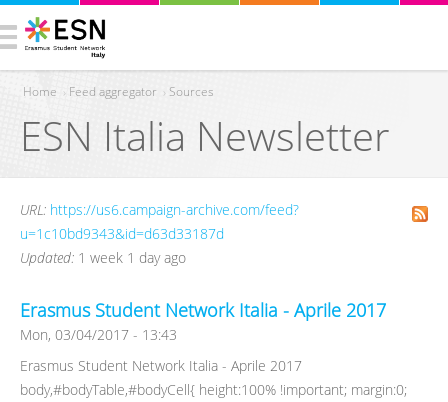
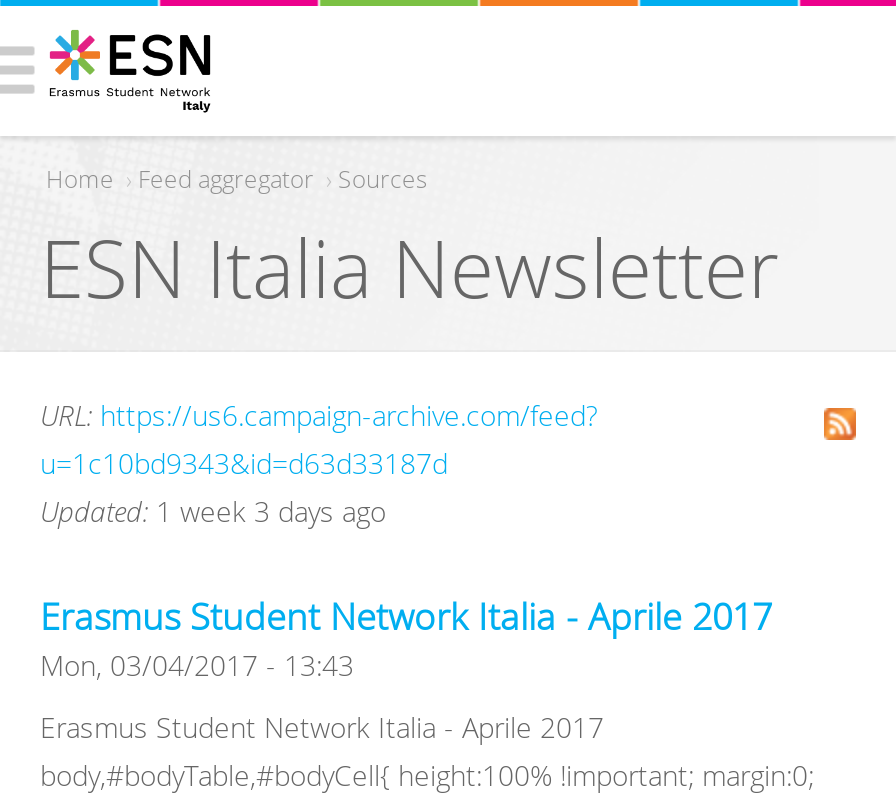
- Updated: 1 week 1 day ago
+ Updated: 1 week 3 days ago
